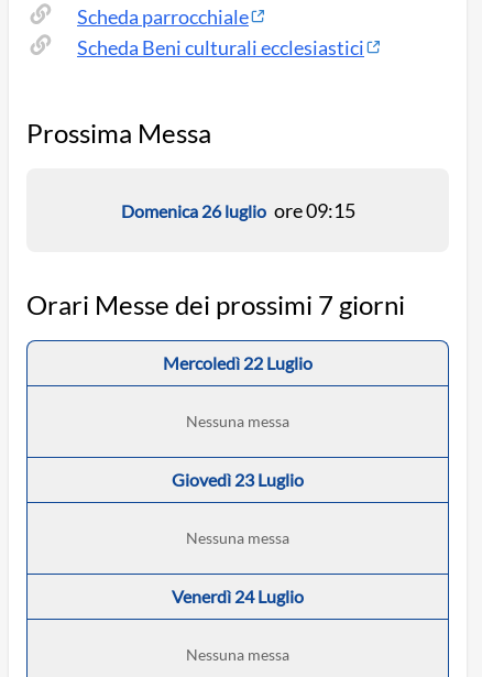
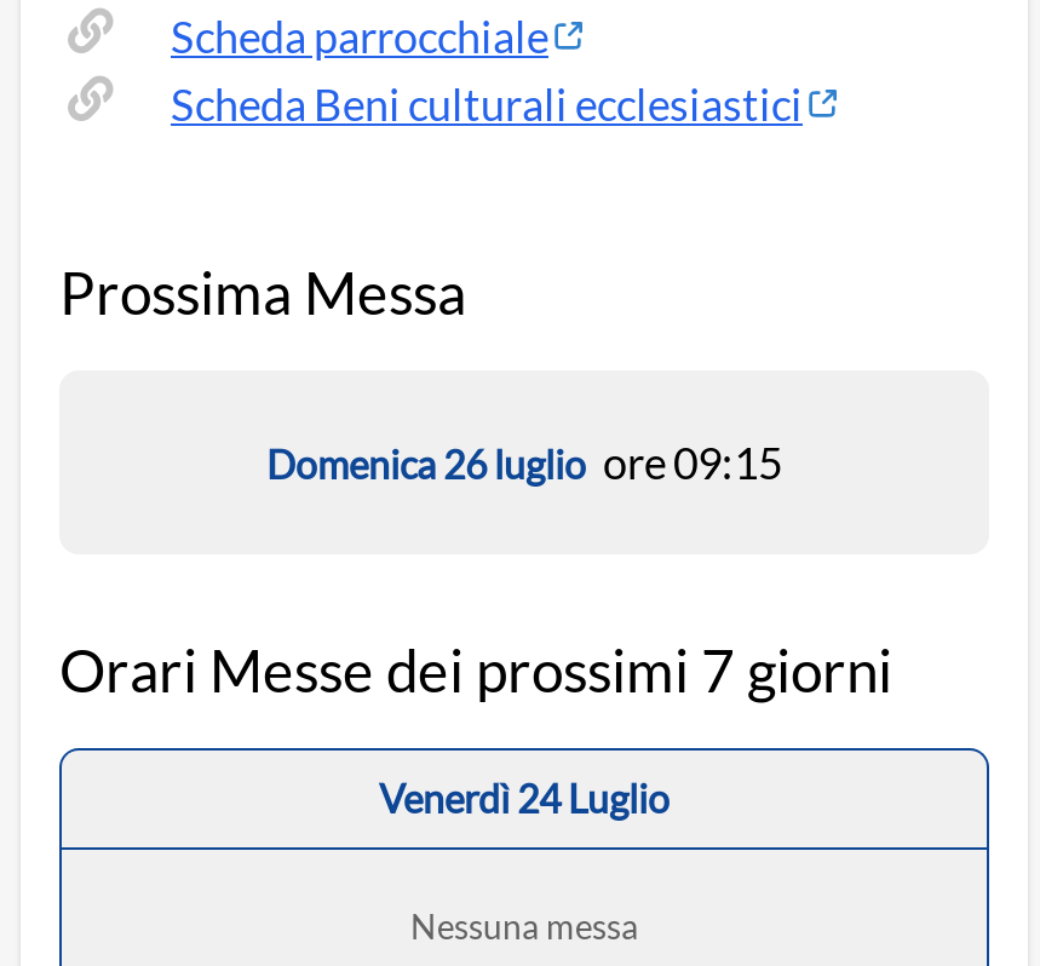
- Mercoledì 22 Luglio
- Nessuna messa
- Giovedì 23 Luglio
- Nessuna messa
